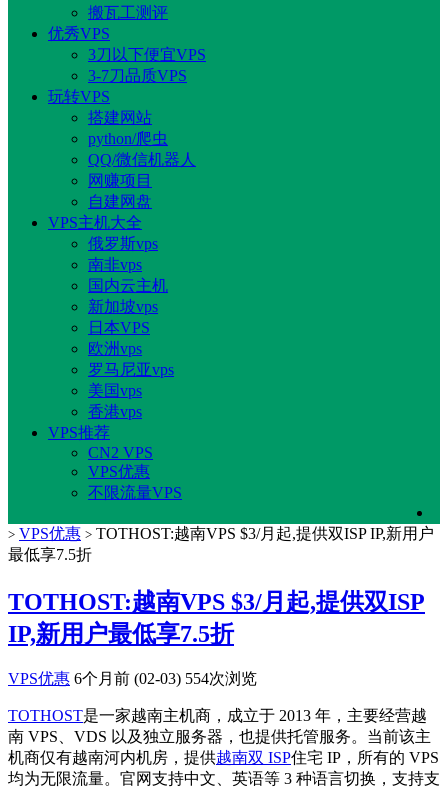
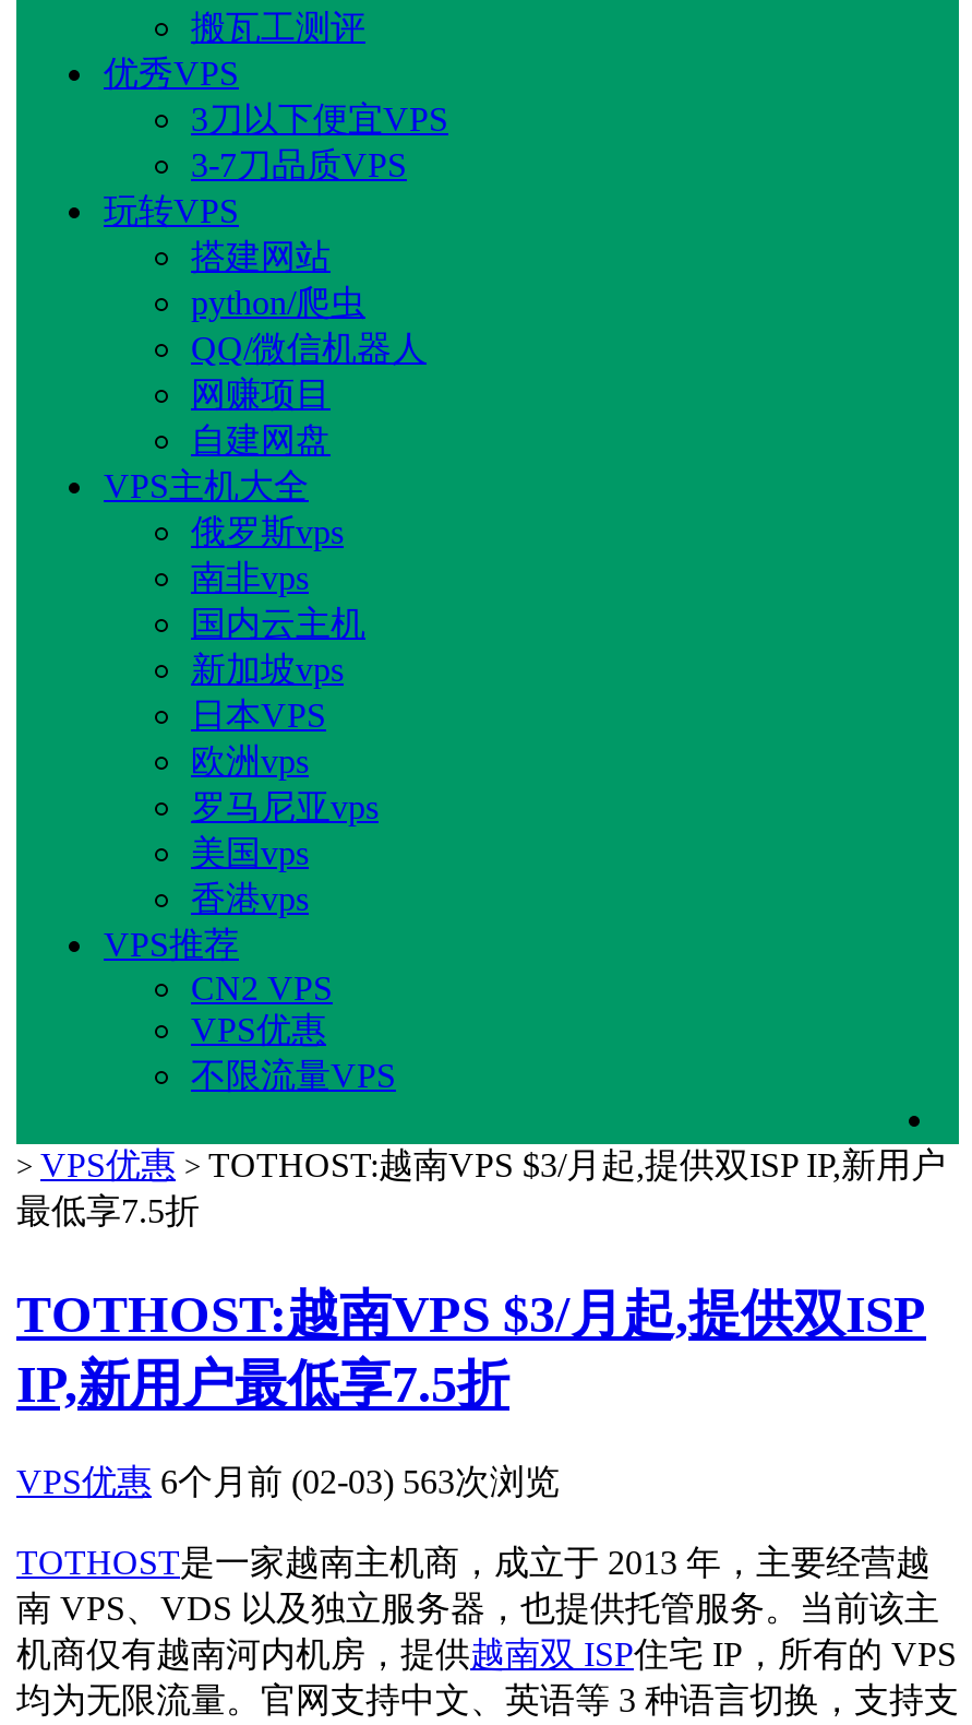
- VPS优惠 6个月前 (02-03) 554次浏览
+ VPS优惠 6个月前 (02-03) 563次浏览
